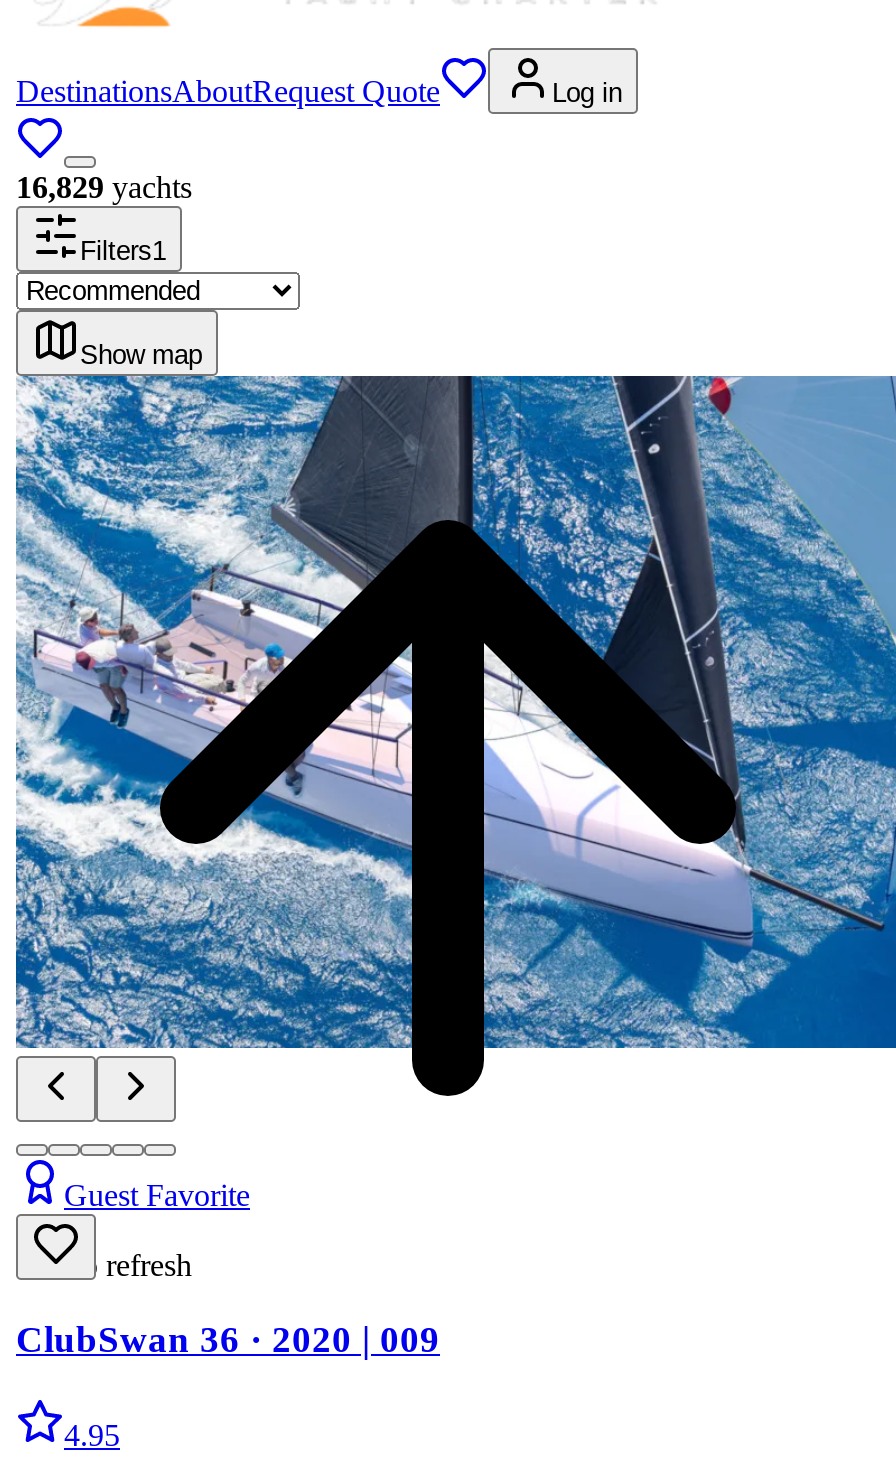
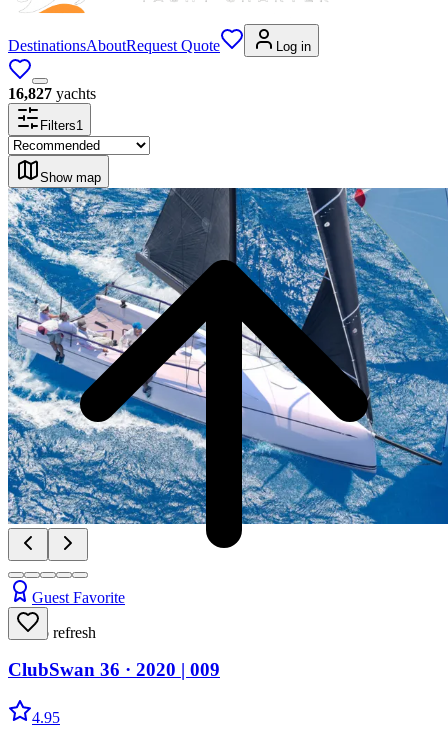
- 16,829 yachts
+ 16,827 yachts
